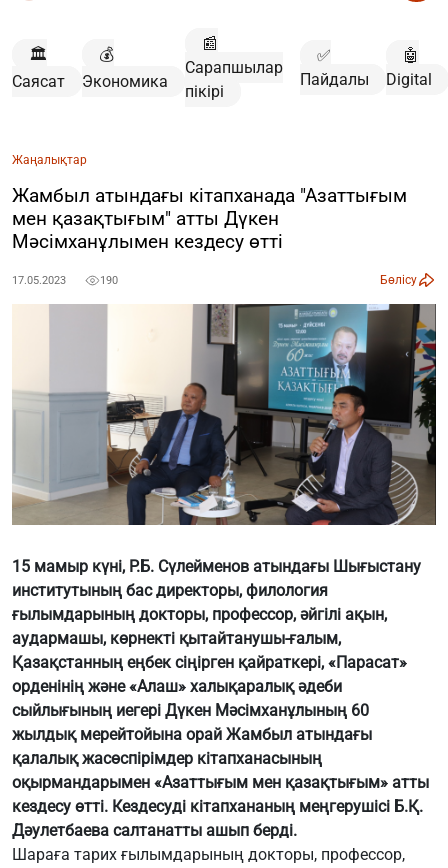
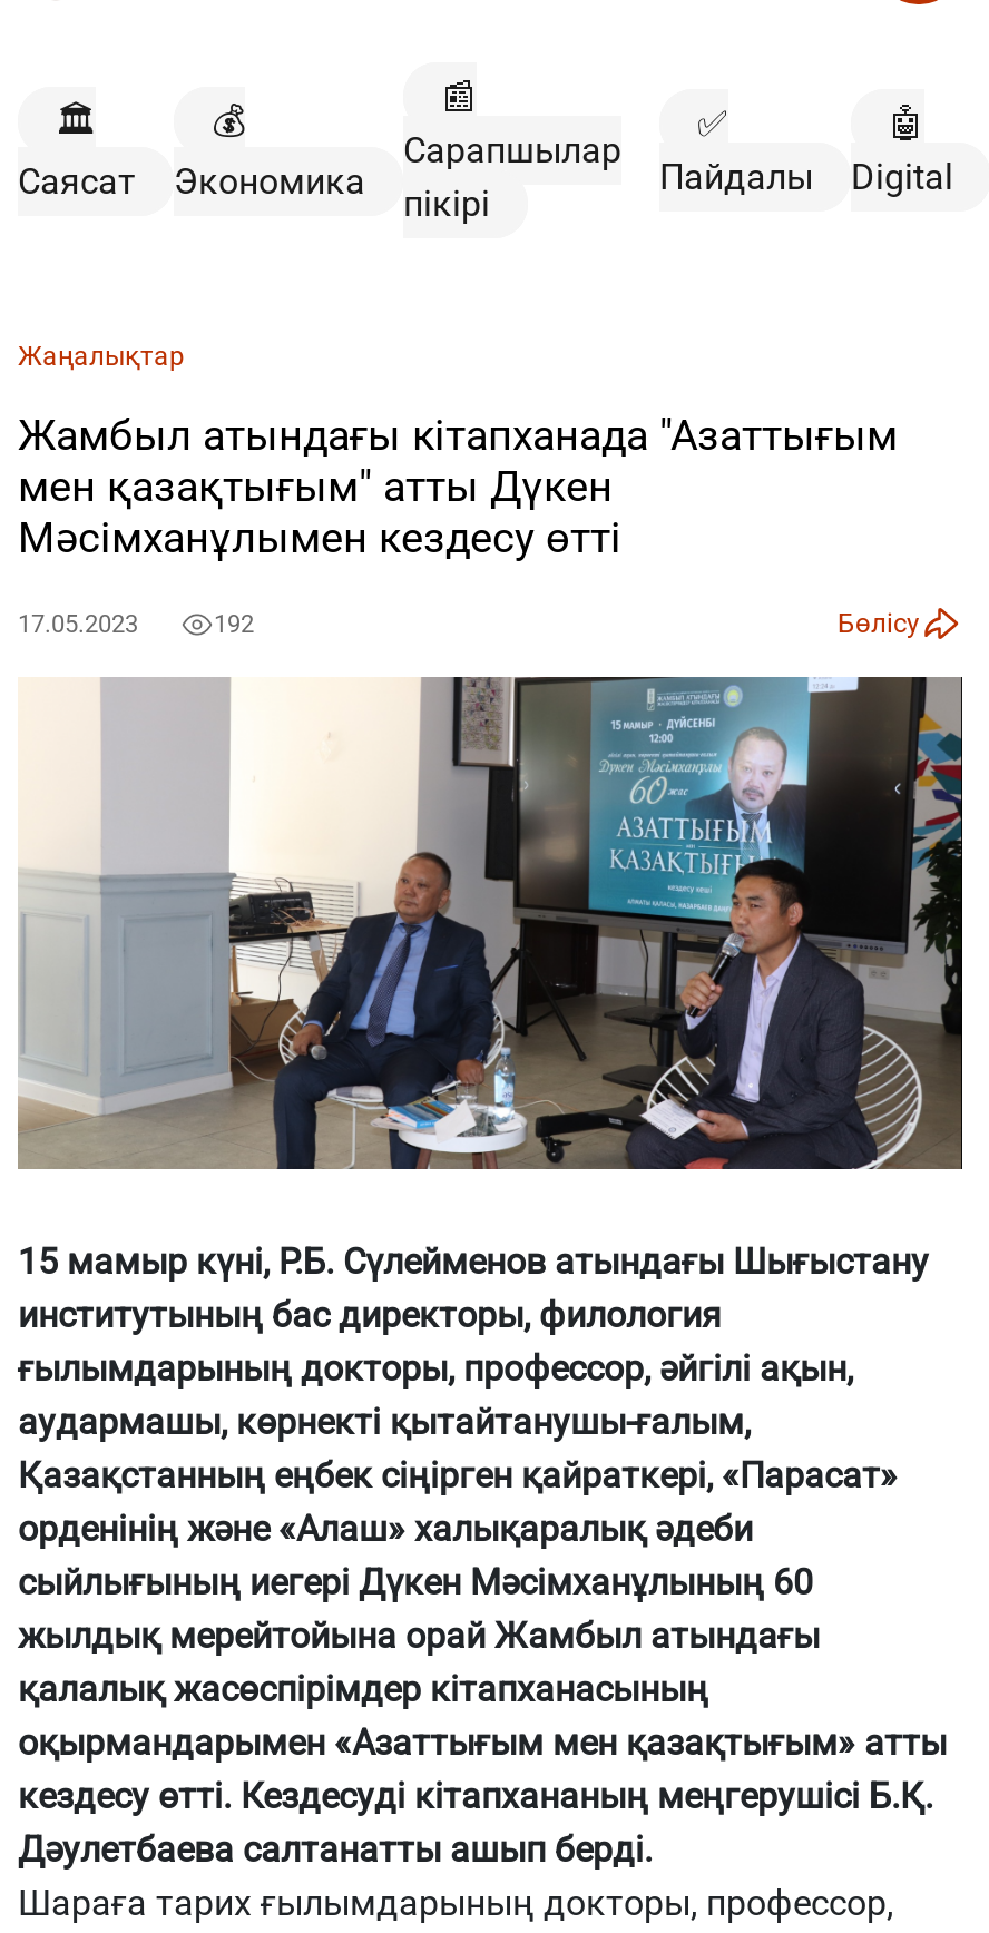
- 190
+ 192
